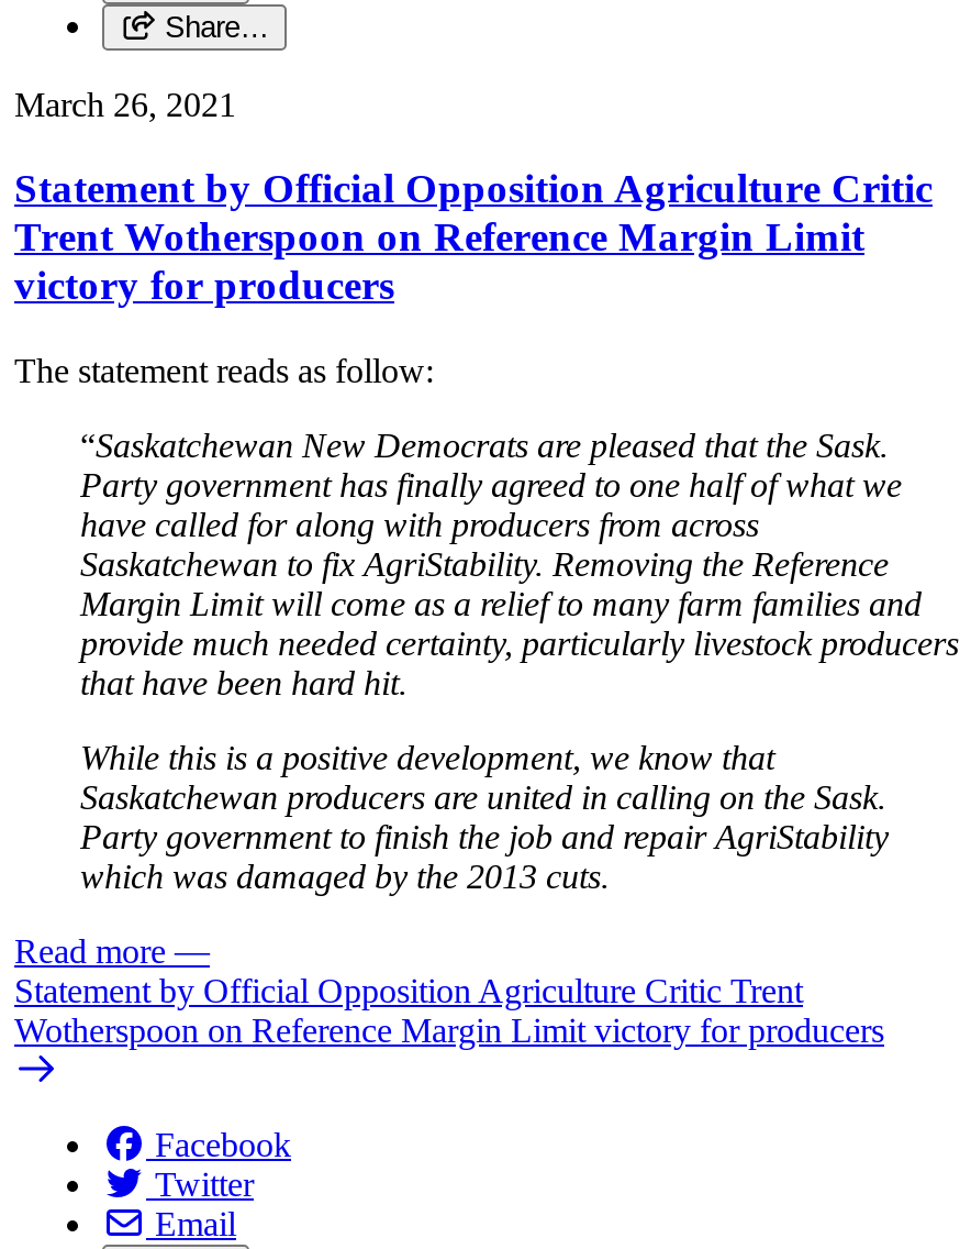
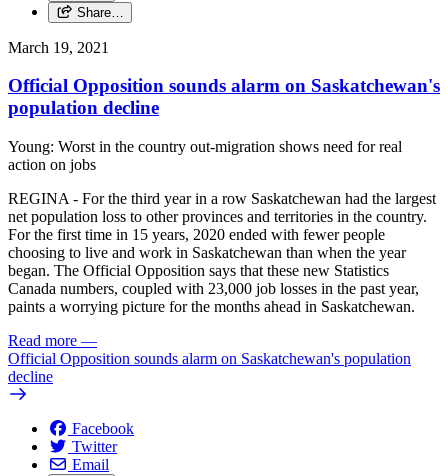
- March 26, 2021
- Statement by Official Opposition Agriculture Critic
- Trent Wotherspoon on Reference Margin Limit
- victory for producers
- The statement reads as follow:
- “Saskatchewan New Democrats are pleased that the Sask.
- Party government has finally agreed to one half of what we
- have called for along with producers from across
- Saskatchewan to fix AgriStability. Removing the Reference
- Margin Limit will come as a relief to many farm families and
- provide much needed certainty, particularly livestock producers
- that have been hard hit.
- While this is a positive development, we know that
- Saskatchewan producers are united in calling on the Sask.
- Party government to finish the job and repair AgriStability
- which was damaged by the 2013 cuts.
+ March 19, 2021
+ Official Opposition sounds alarm on Saskatchewan's
+ population decline
+ Young: Worst in the country out-migration shows need for real
+ action on jobs
+ REGINA - For the third year in a row Saskatchewan had the largest
+ net population loss to other provinces and territories in the country.
+ For the first time in 15 years, 2020 ended with fewer people
+ choosing to live and work in Saskatchewan than when the year
+ began. The Official Opposition says that these new Statistics
+ Canada numbers, coupled with 23,000 job losses in the past year,
+ paints a worrying picture for the months ahead in Saskatchewan.

- Statement by Official Opposition Agriculture Critic Trent
- Wotherspoon on Reference Margin Limit victory for producers
+ Official Opposition sounds alarm on Saskatchewan's population
+ decline
